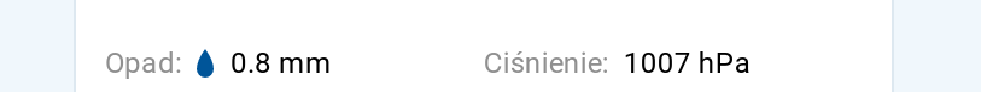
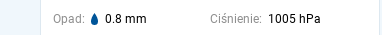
- Ciśnienie: 1007 hPa
+ Ciśnienie: 1005 hPa
